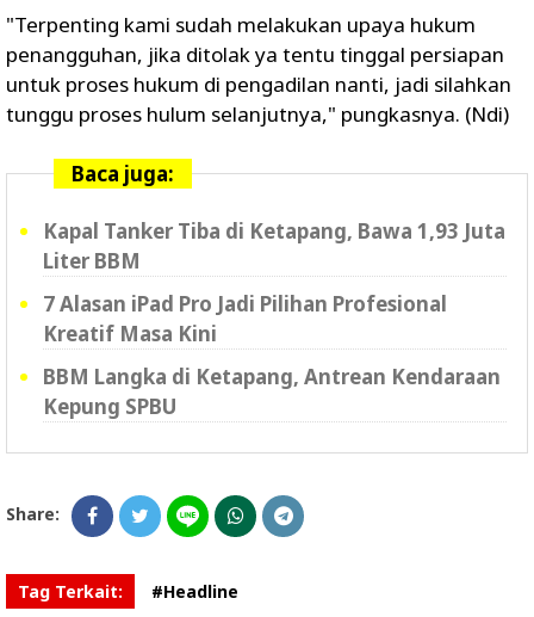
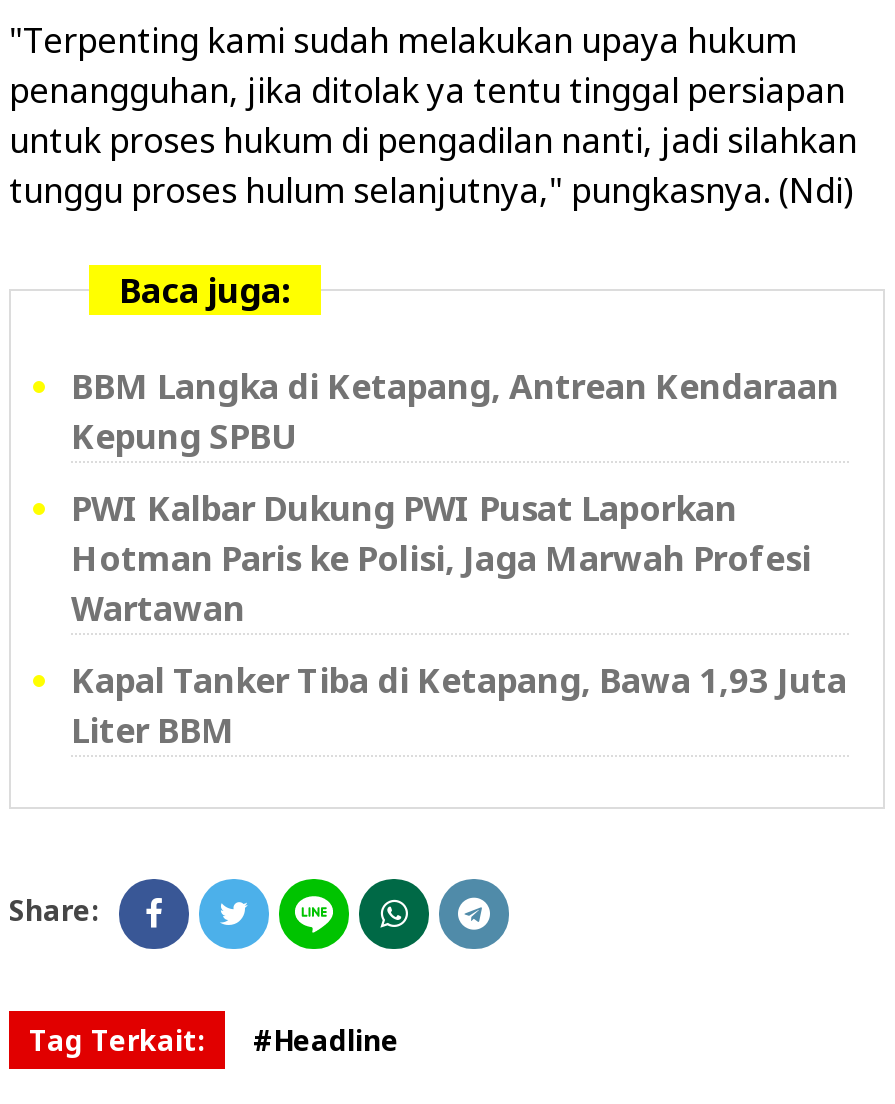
+ PWI Kalbar Dukung PWI Pusat Laporkan
+ Hotman Paris ke Polisi, Jaga Marwah Profesi
+ Wartawan

moved down: Kapal Tanker Tiba di Ketapang, Bawa 1,93 Juta | Liter BBM

- 7 Alasan iPad Pro Jadi Pilihan Profesional
- Kreatif Masa Kini

moved up: BBM Langka di Ketapang, Antrean Kendaraan | Kepung SPBU
